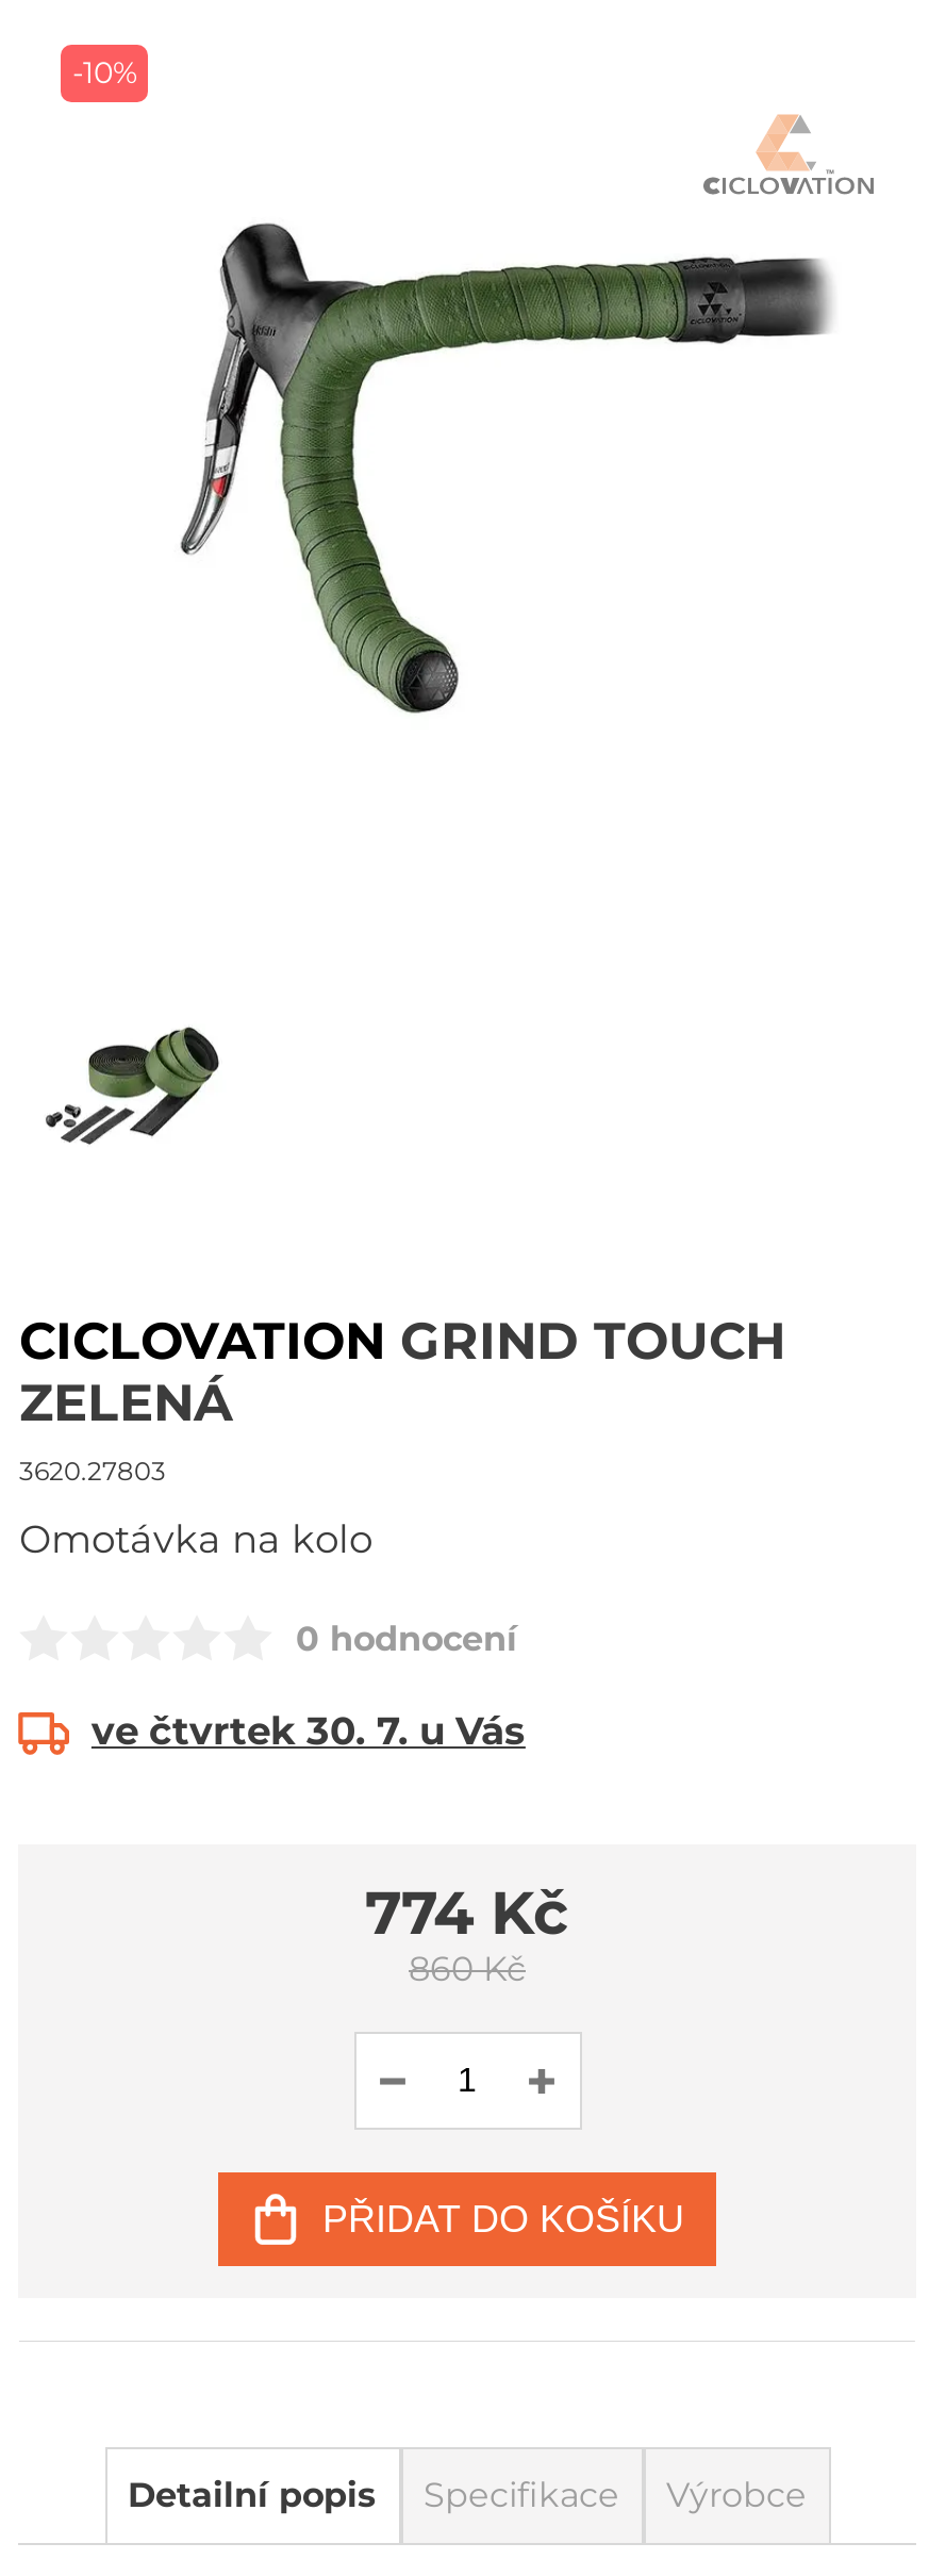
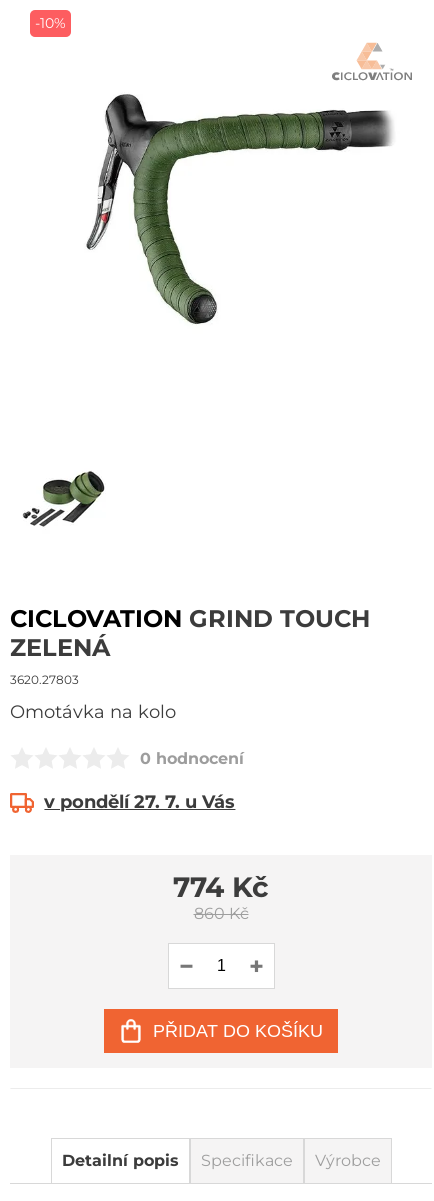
- ve čtvrtek 30. 7. u Vás
+ v pondělí 27. 7. u Vás
